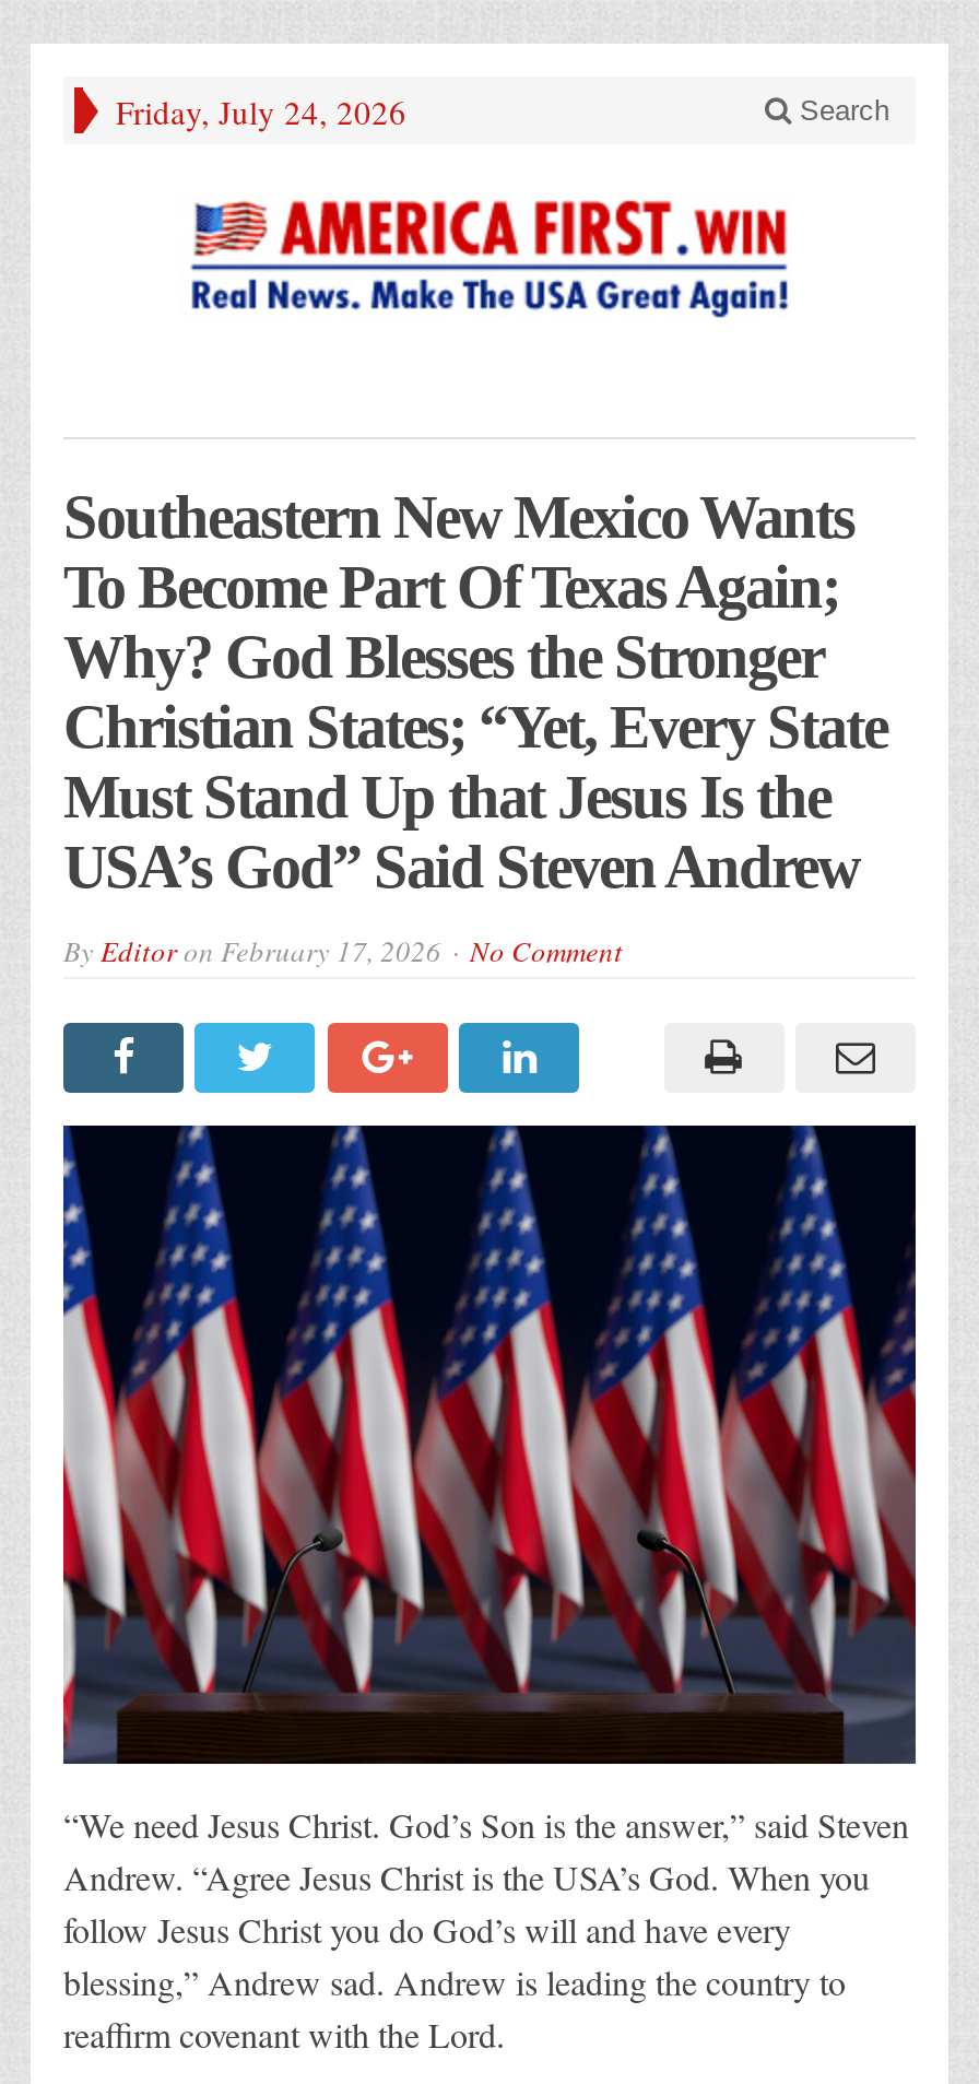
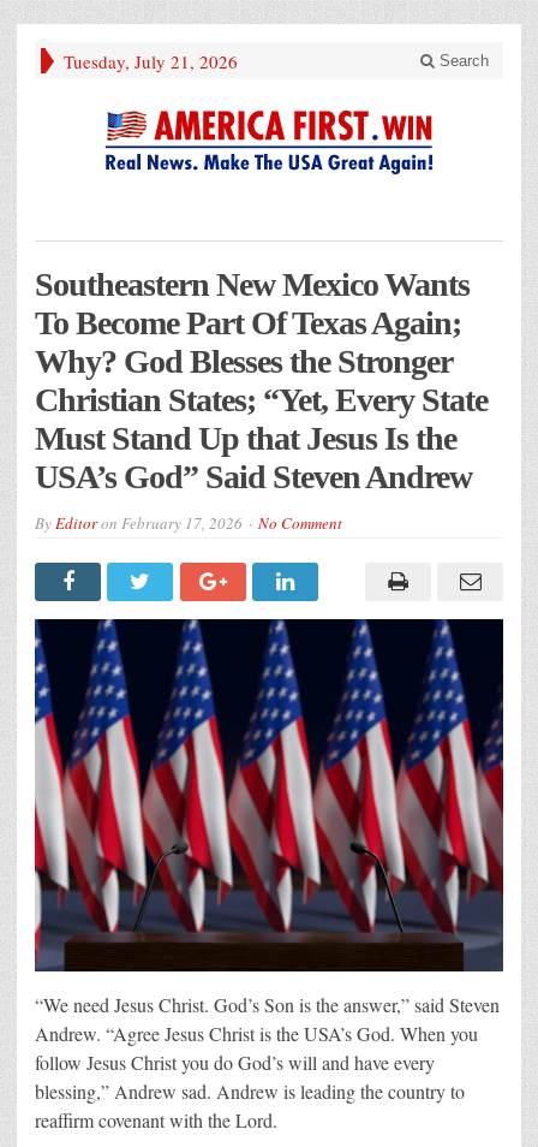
- Friday, July 24, 2026
+ Tuesday, July 21, 2026
